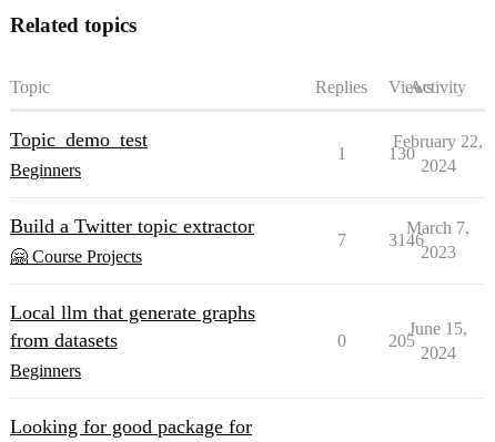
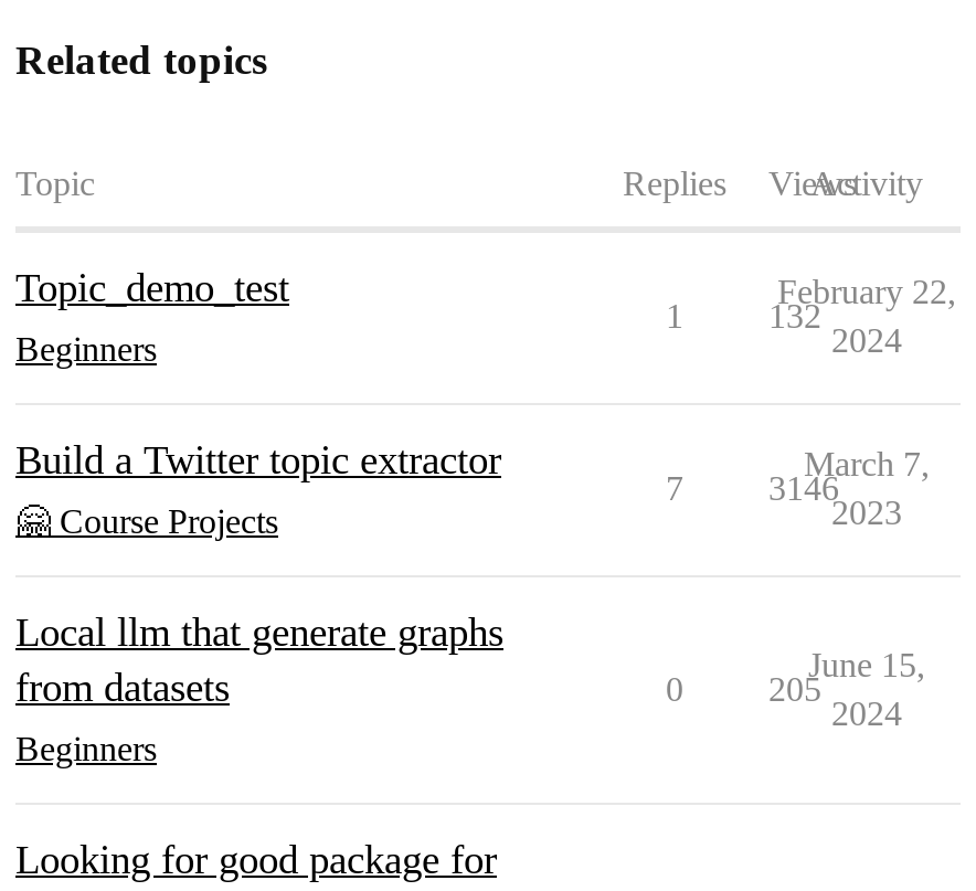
- 130
+ 132
